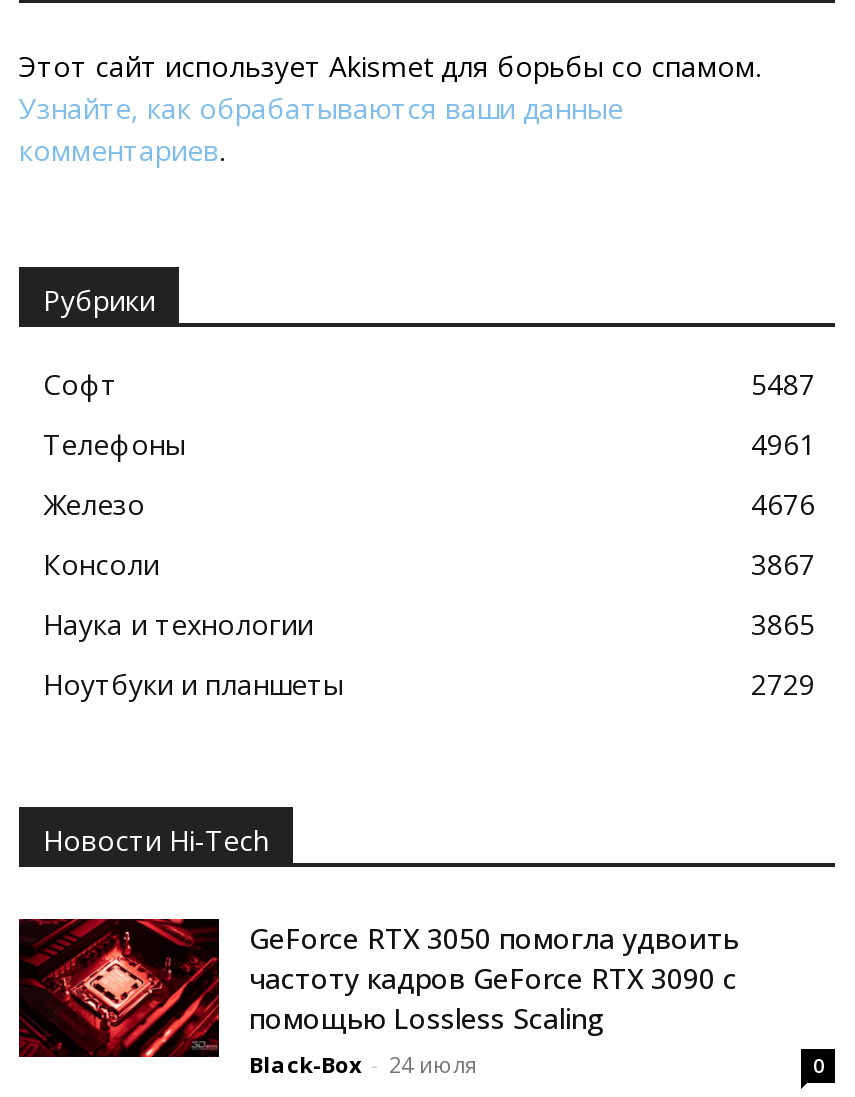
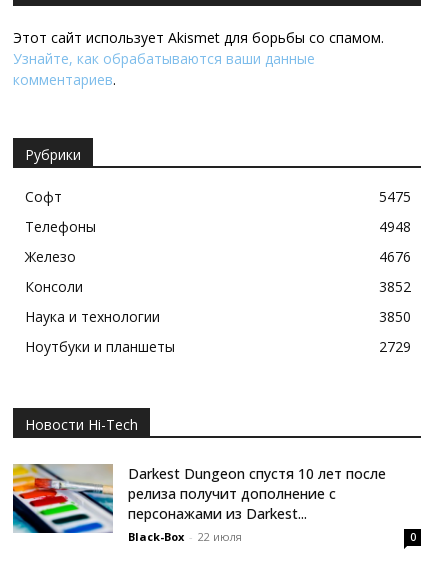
- 5487
+ 5475

- 4961
+ 4948

- 3867
+ 3852

- 3865
+ 3850

- [image]
- GeForce RTX 3050 помогла удвоить
- частоту кадров GeForce RTX 3090 с
- помощью Lossless Scaling
- Black-Box - 24 июля
+ [image]
+ Darkest Dungeon спустя 10 лет после
+ релиза получит дополнение с
+ персонажами из Darkest...
+ Black-Box - 22 июля
